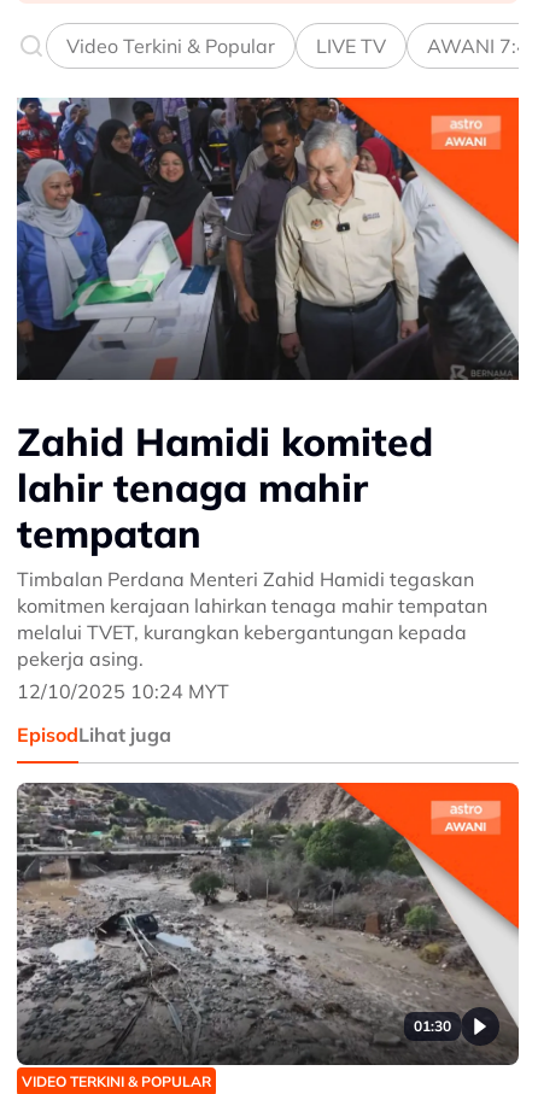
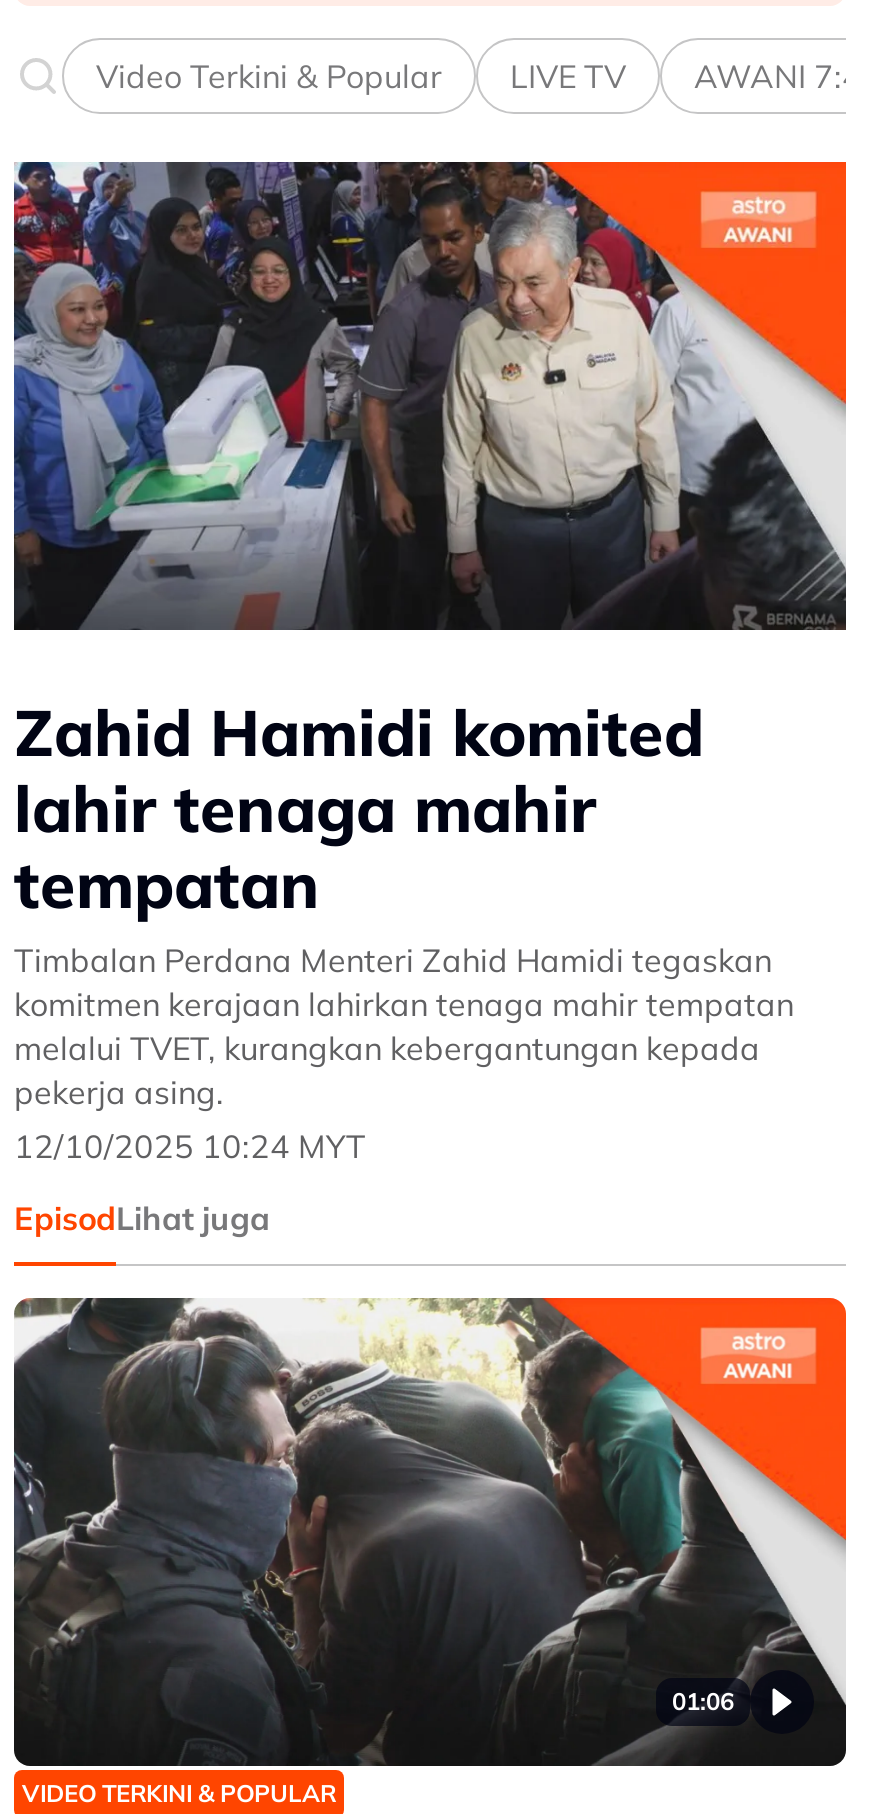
- [image]
- 01:30
+ [image]
+ 01:06
